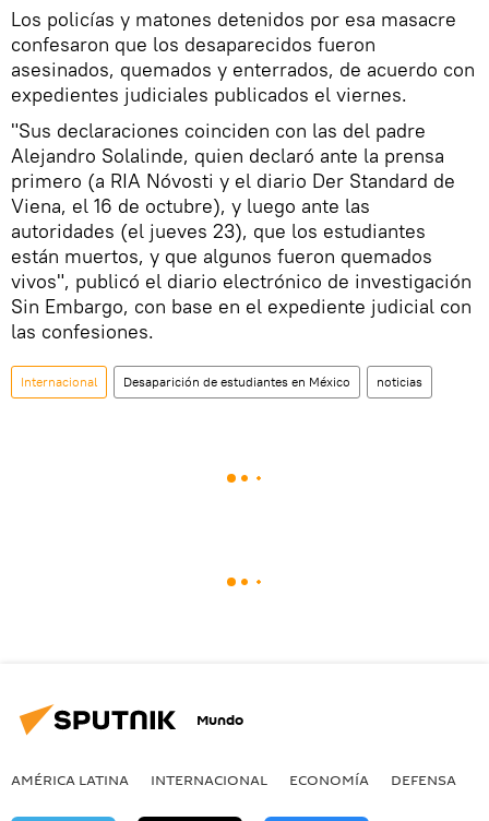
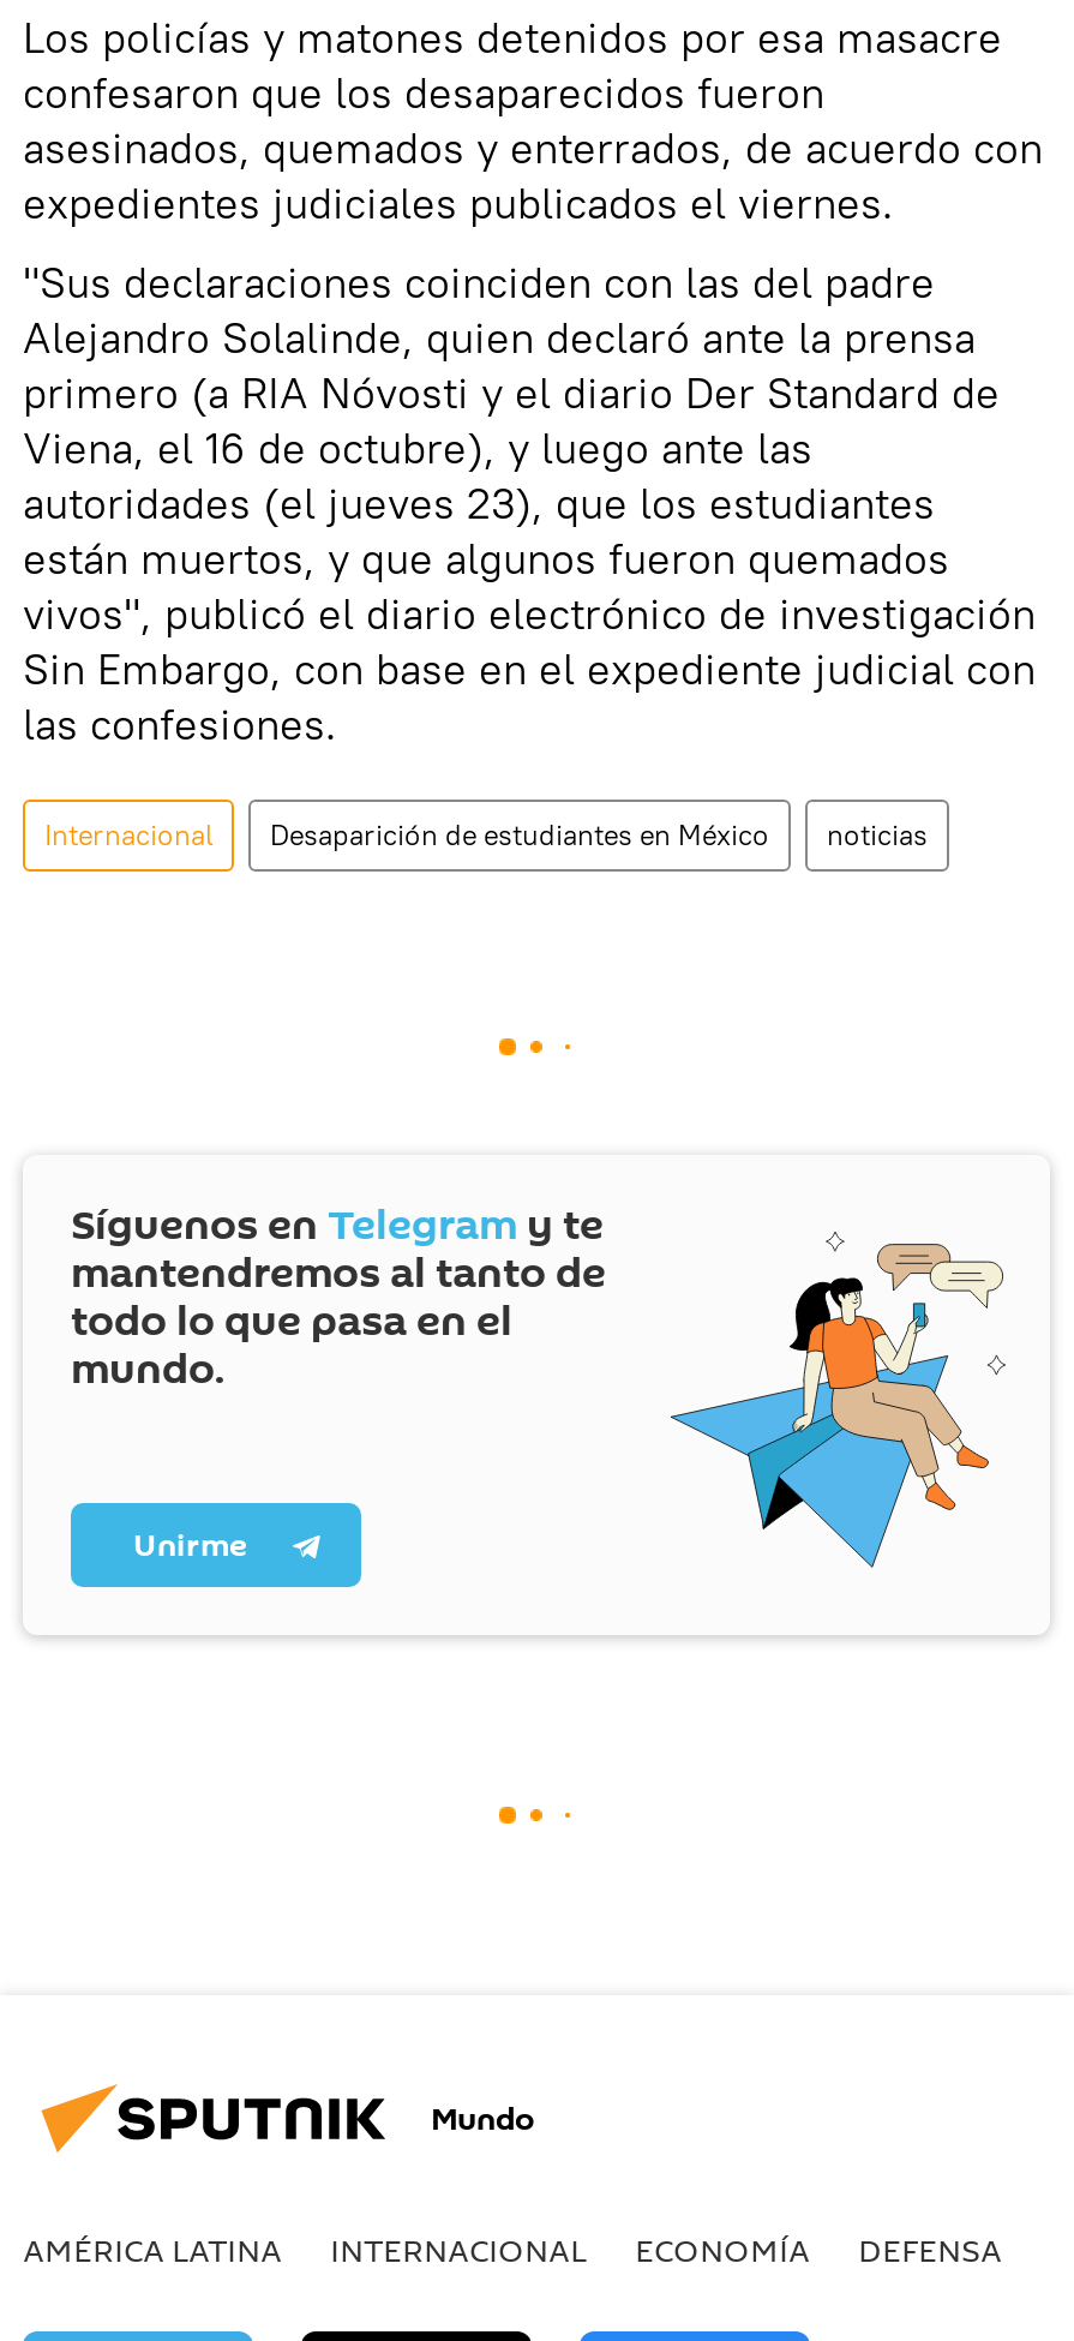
+ [image]
+ Síguenos en Telegram y te
+ mantendremos al tanto de
+ todo lo que pasa en el
+ mundo.
+ Unirme
